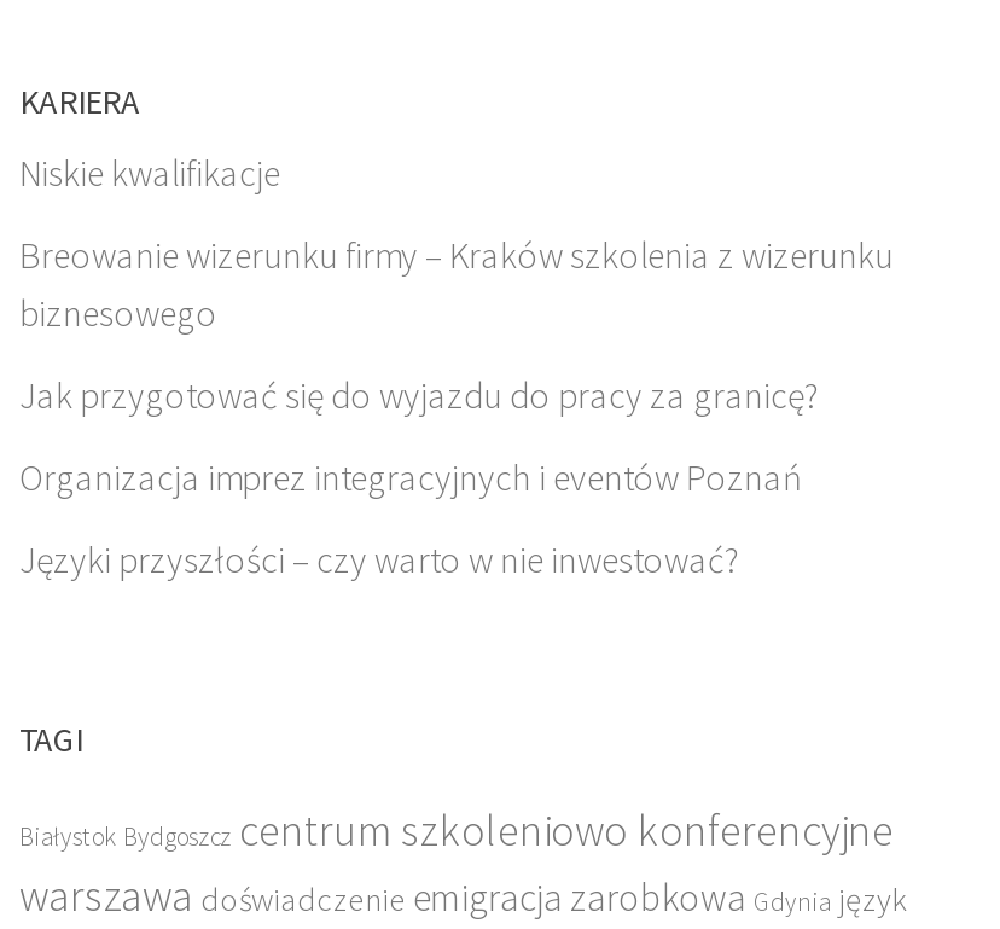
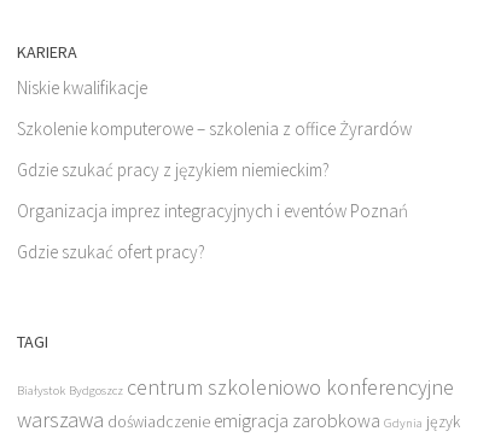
- Breowanie wizerunku firmy – Kraków szkolenia z wizerunku
- biznesowego
+ Szkolenie komputerowe – szkolenia z office Żyrardów

- Jak przygotować się do wyjazdu do pracy za granicę?
+ Gdzie szukać pracy z językiem niemieckim?

- Języki przyszłości – czy warto w nie inwestować?
+ Gdzie szukać ofert pracy?
